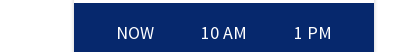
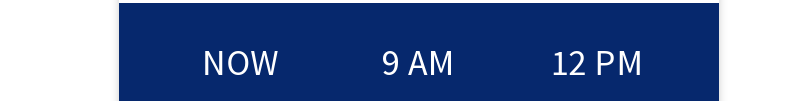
- 10 AM
+ 9 AM

- 1 PM
+ 12 PM
